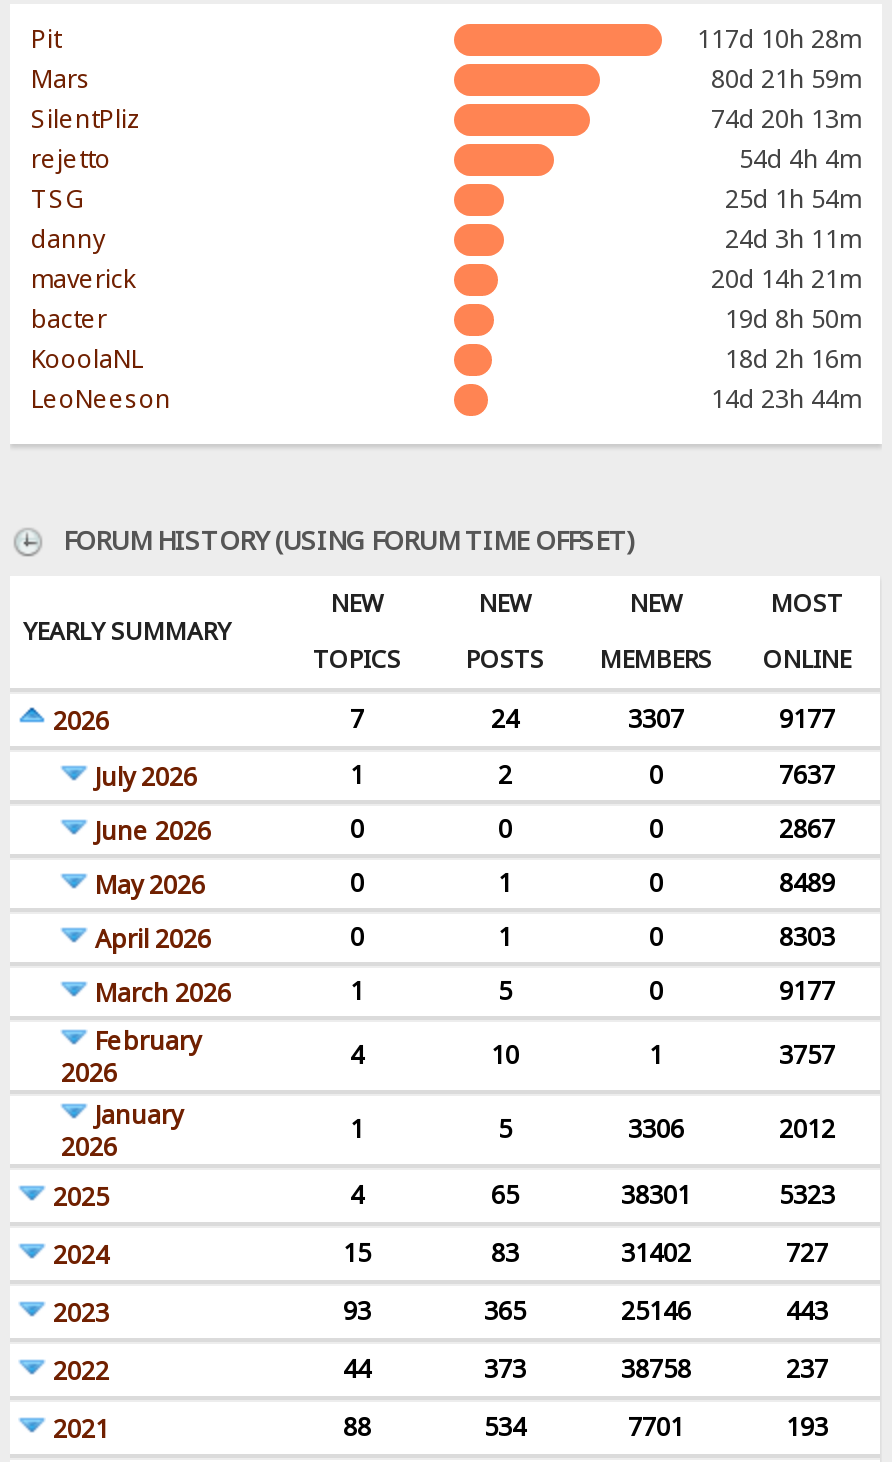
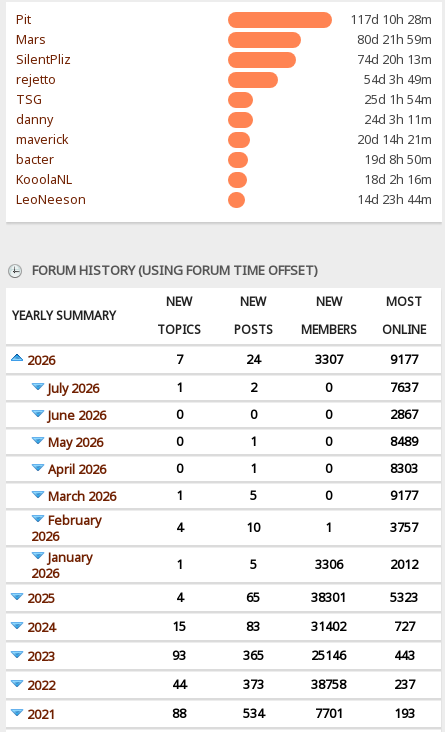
- 54d 4h 4m
+ 54d 3h 49m
